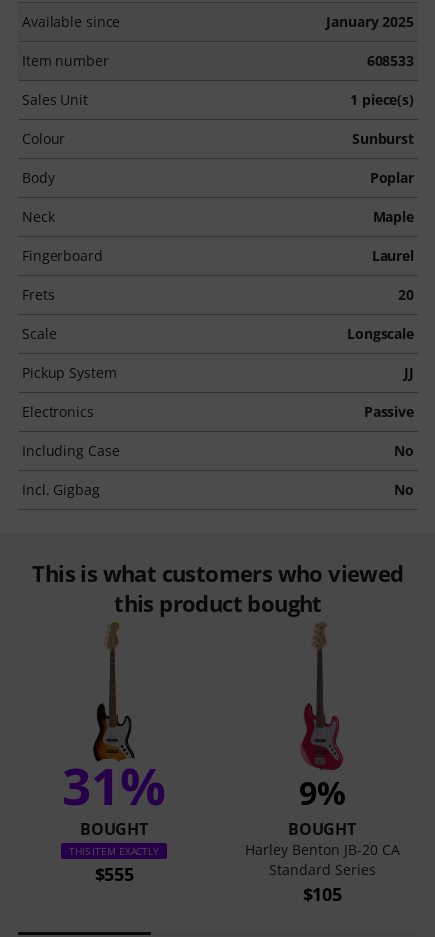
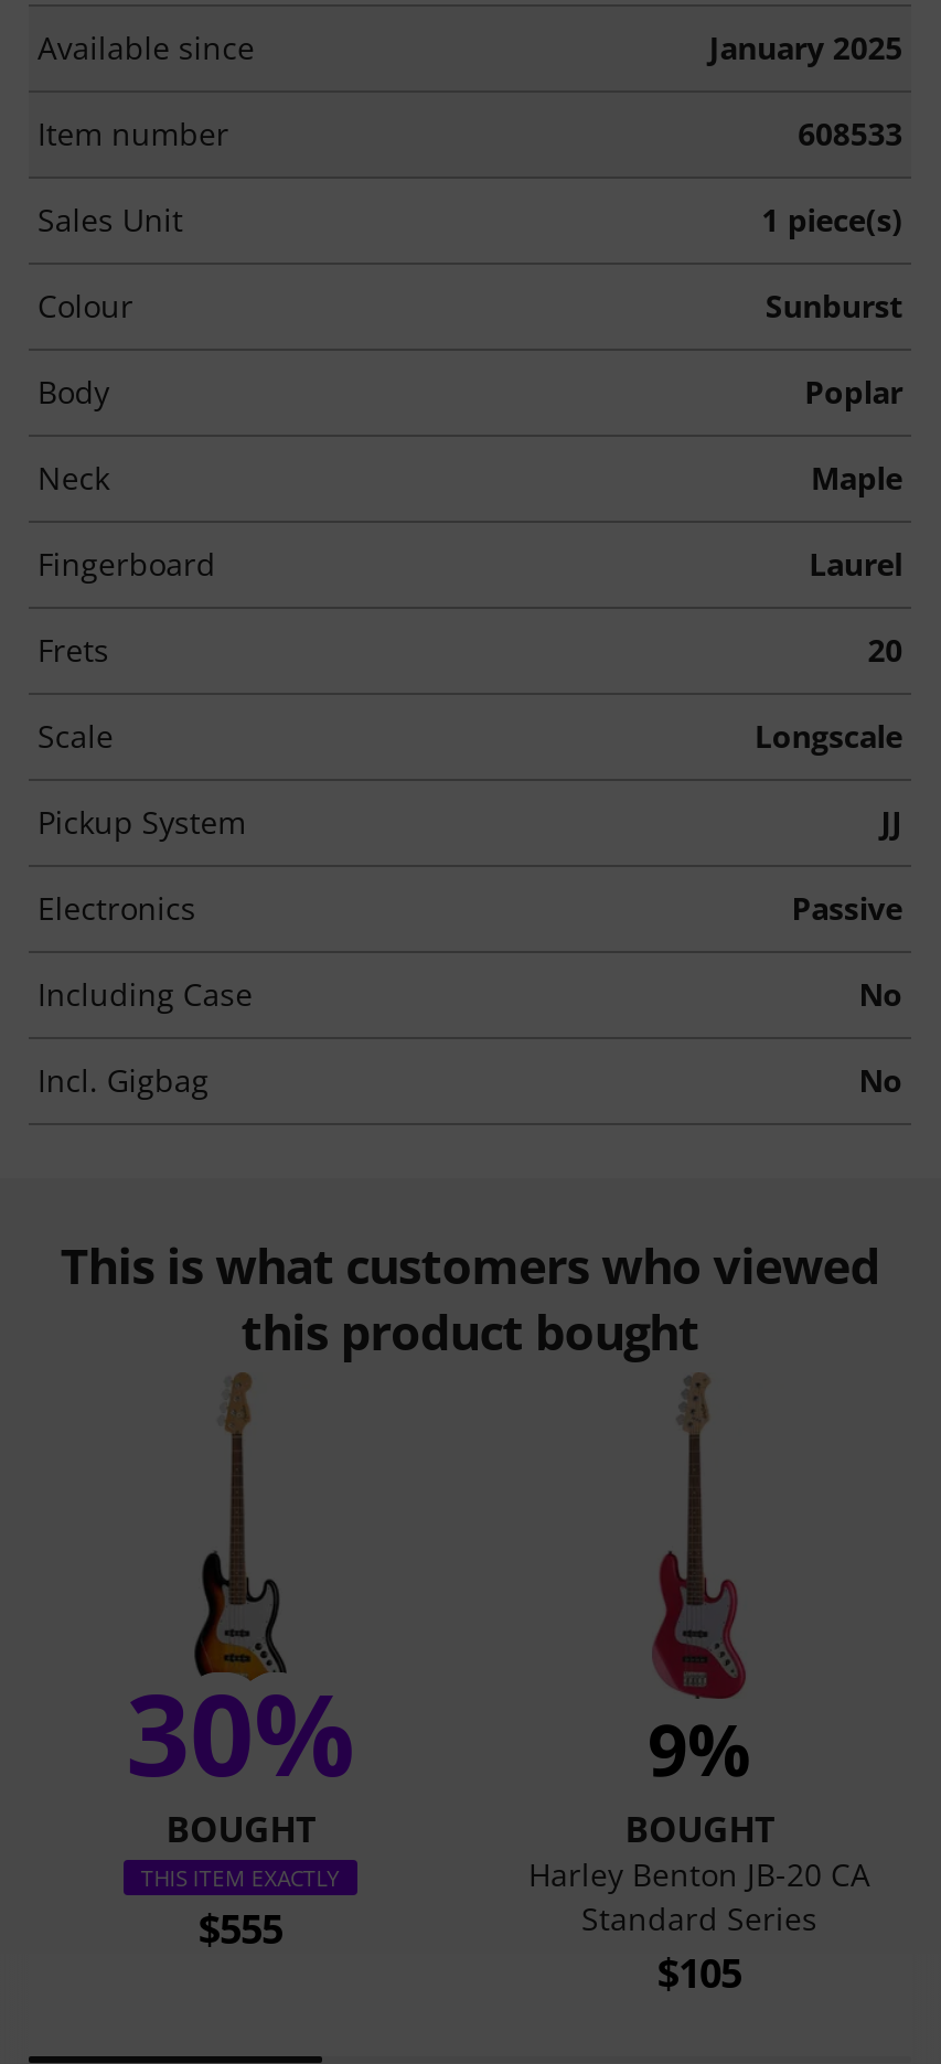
- 31%
+ 30%
